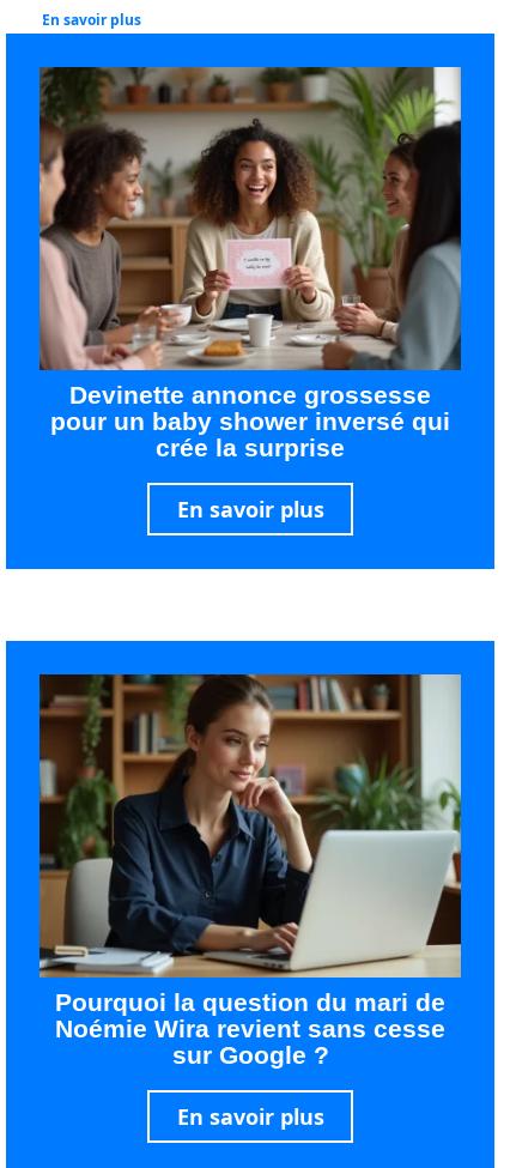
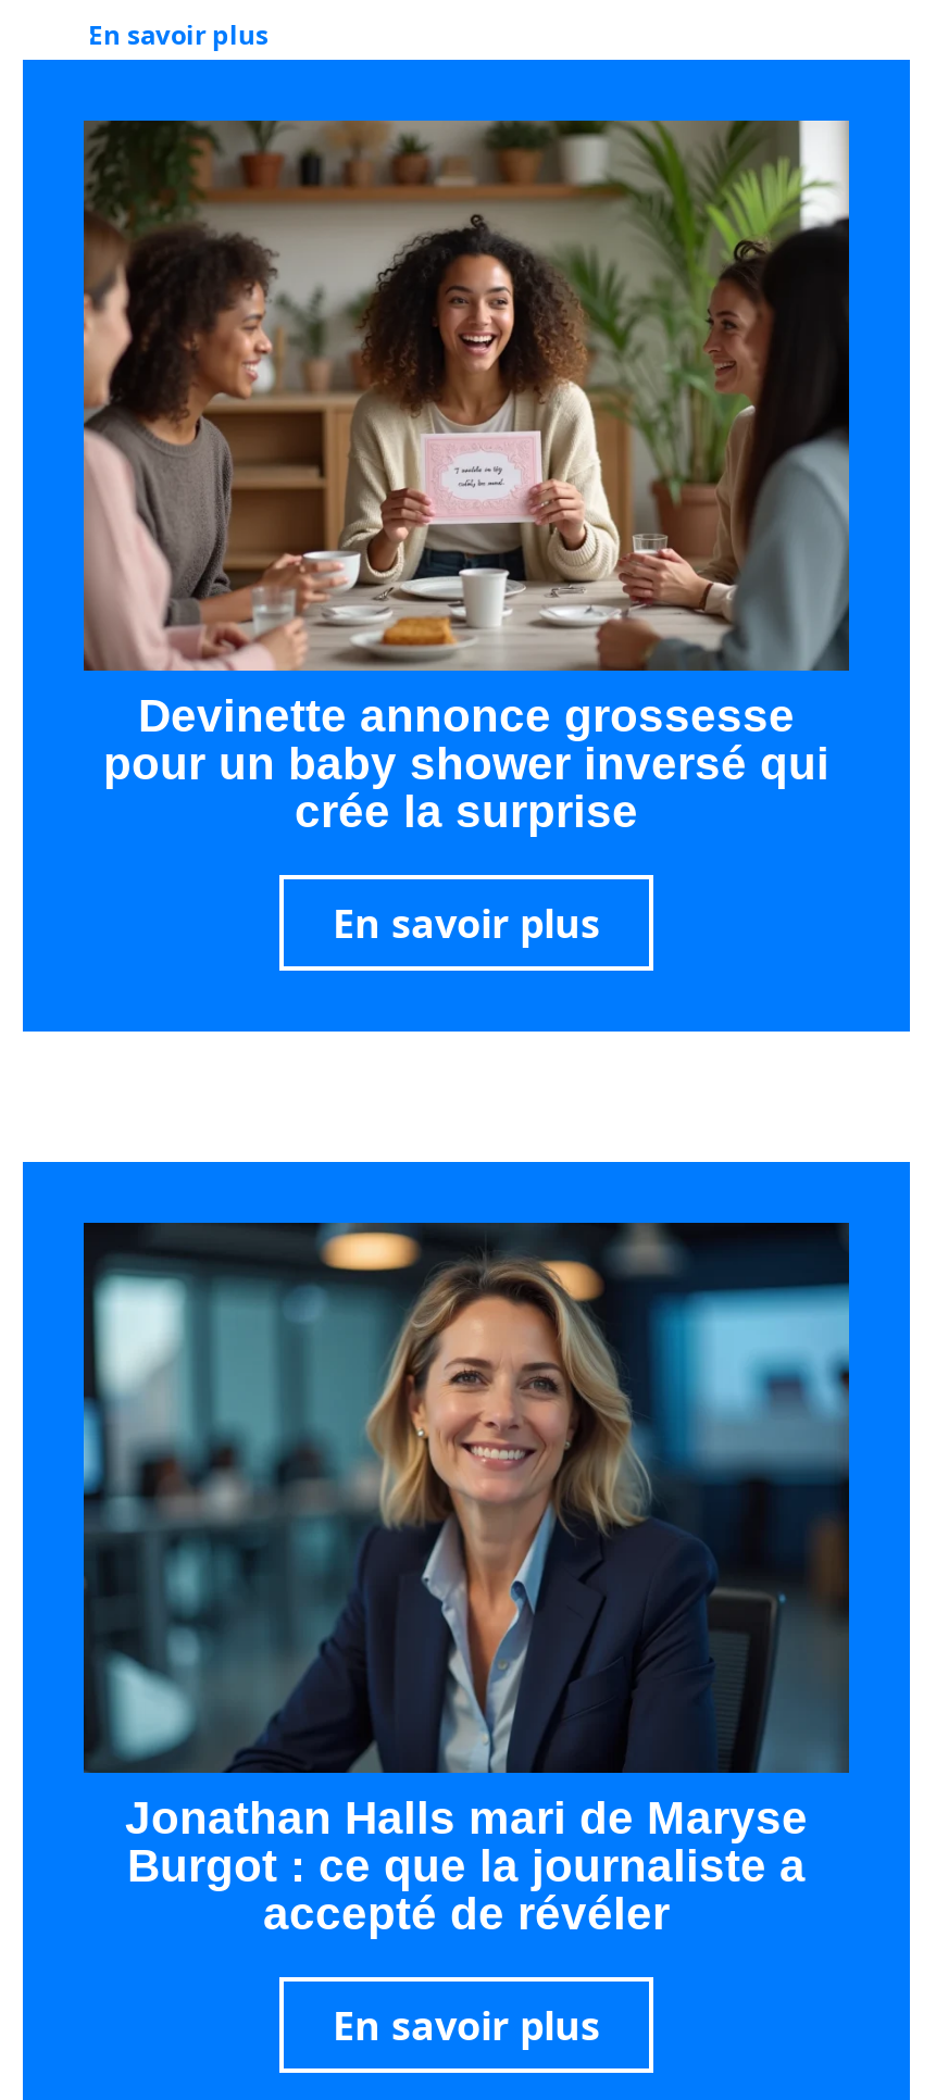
- [image]
- Pourquoi la question du mari de
- Noémie Wira revient sans cesse
- sur Google ?
+ [image]
+ Jonathan Halls mari de Maryse
+ Burgot : ce que la journaliste a
+ accepté de révéler
